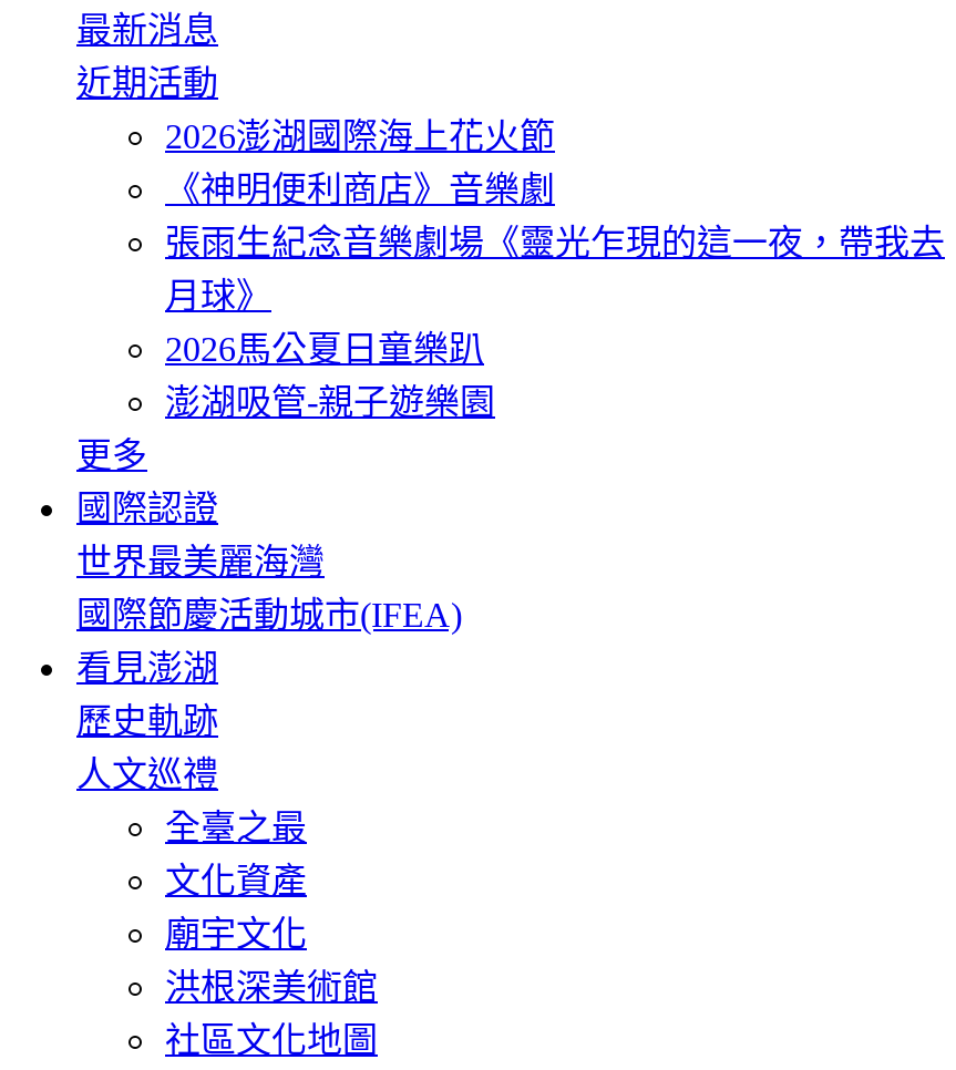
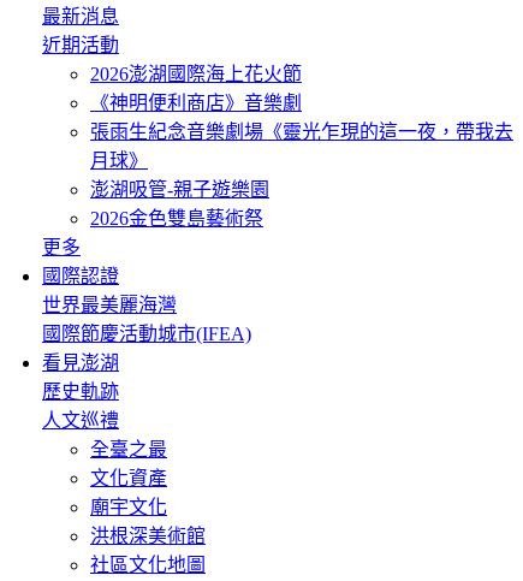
- 2026馬公夏日童樂趴

moved up: 澎湖吸管-親子遊樂園

+ 2026金色雙島藝術祭
